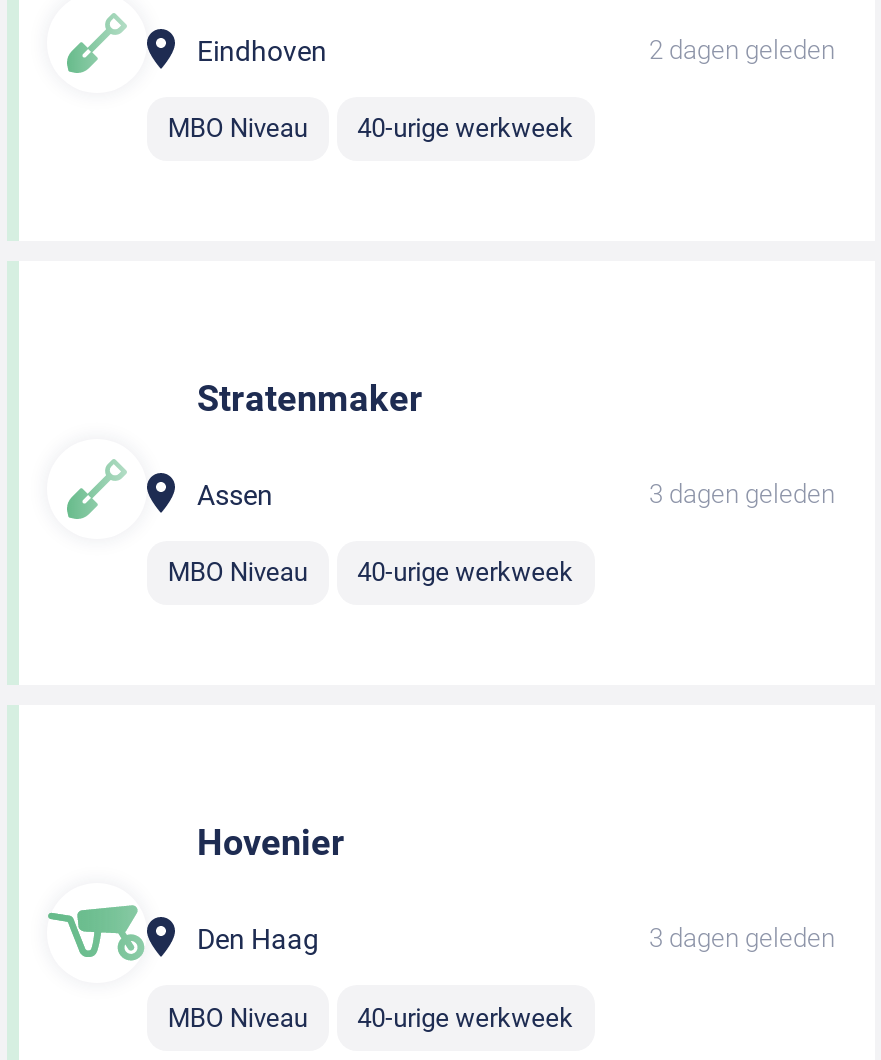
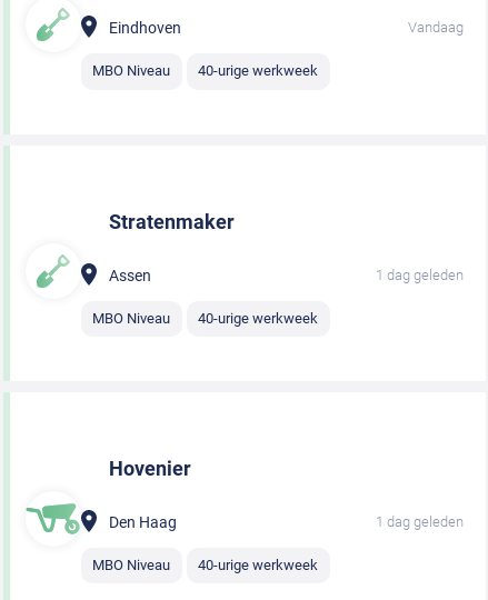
- 2 dagen geleden
+ Vandaag

- 3 dagen geleden
+ 1 dag geleden

- 3 dagen geleden
+ 1 dag geleden
